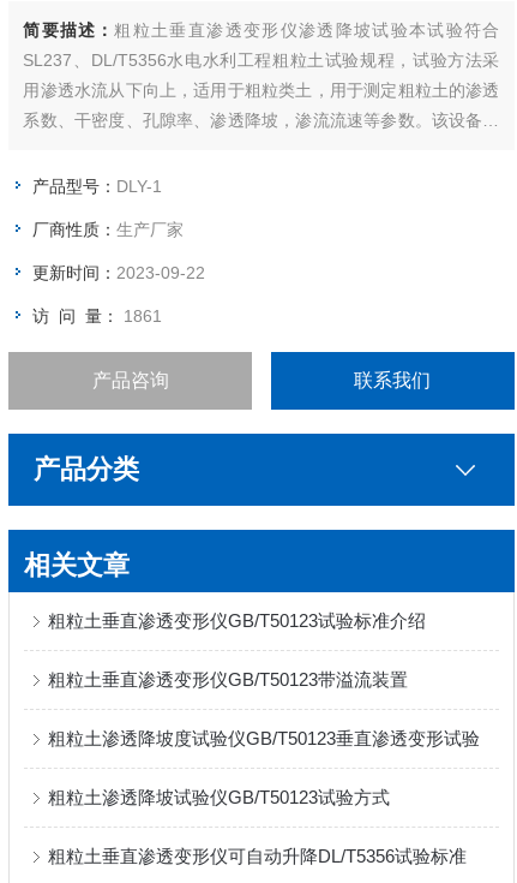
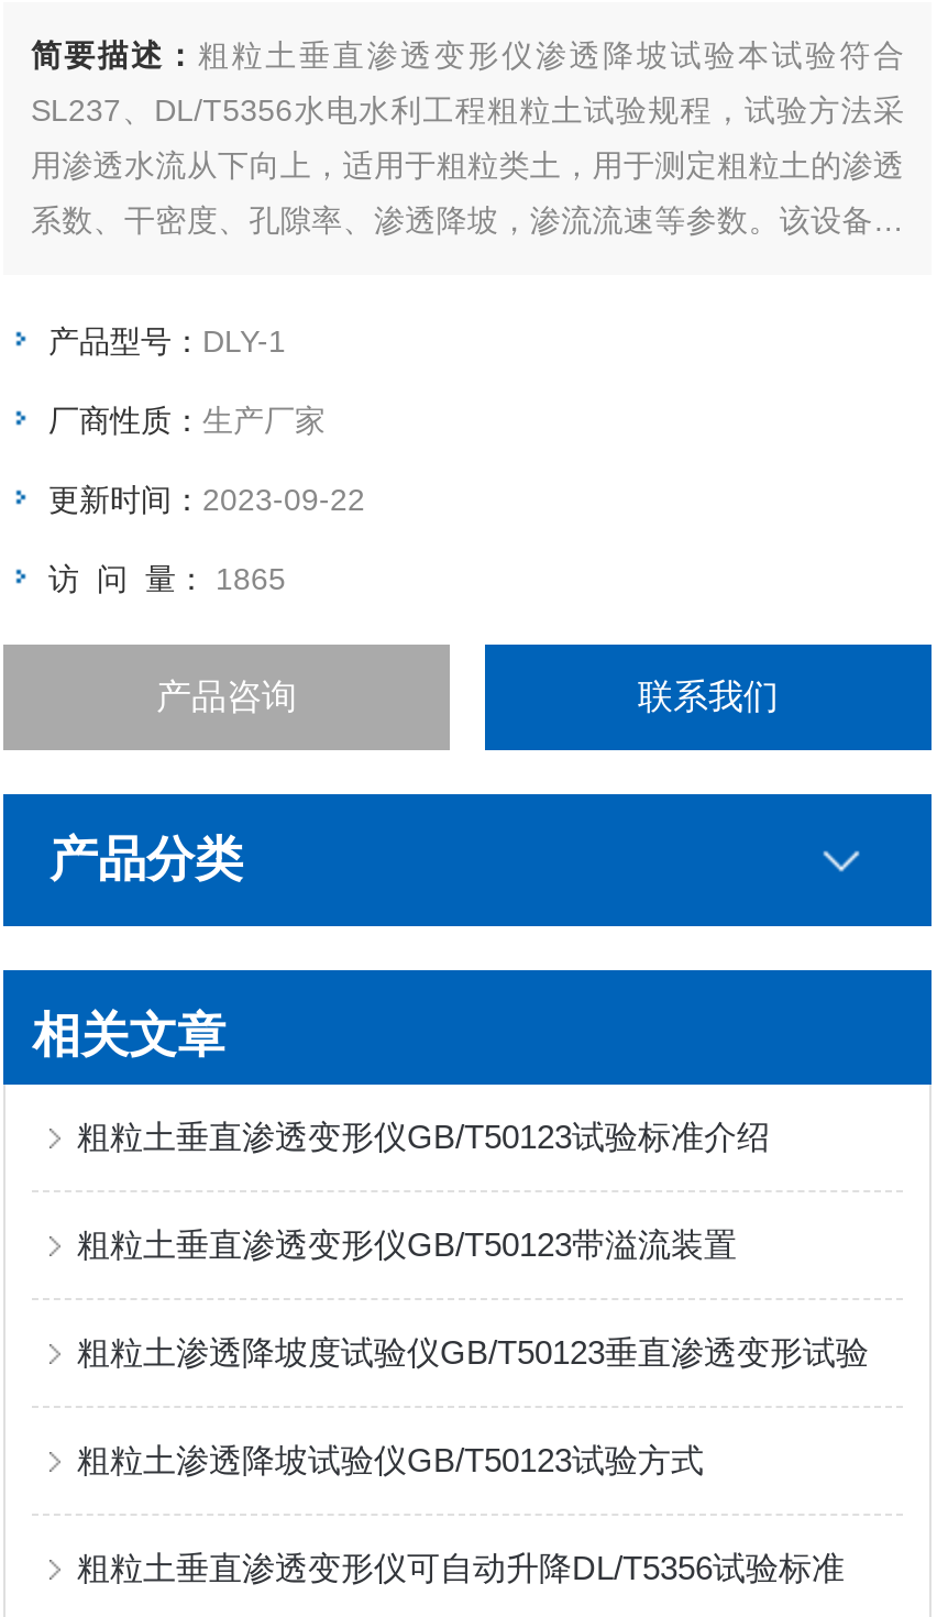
- 访 问 量：1861
+ 访 问 量：1865
